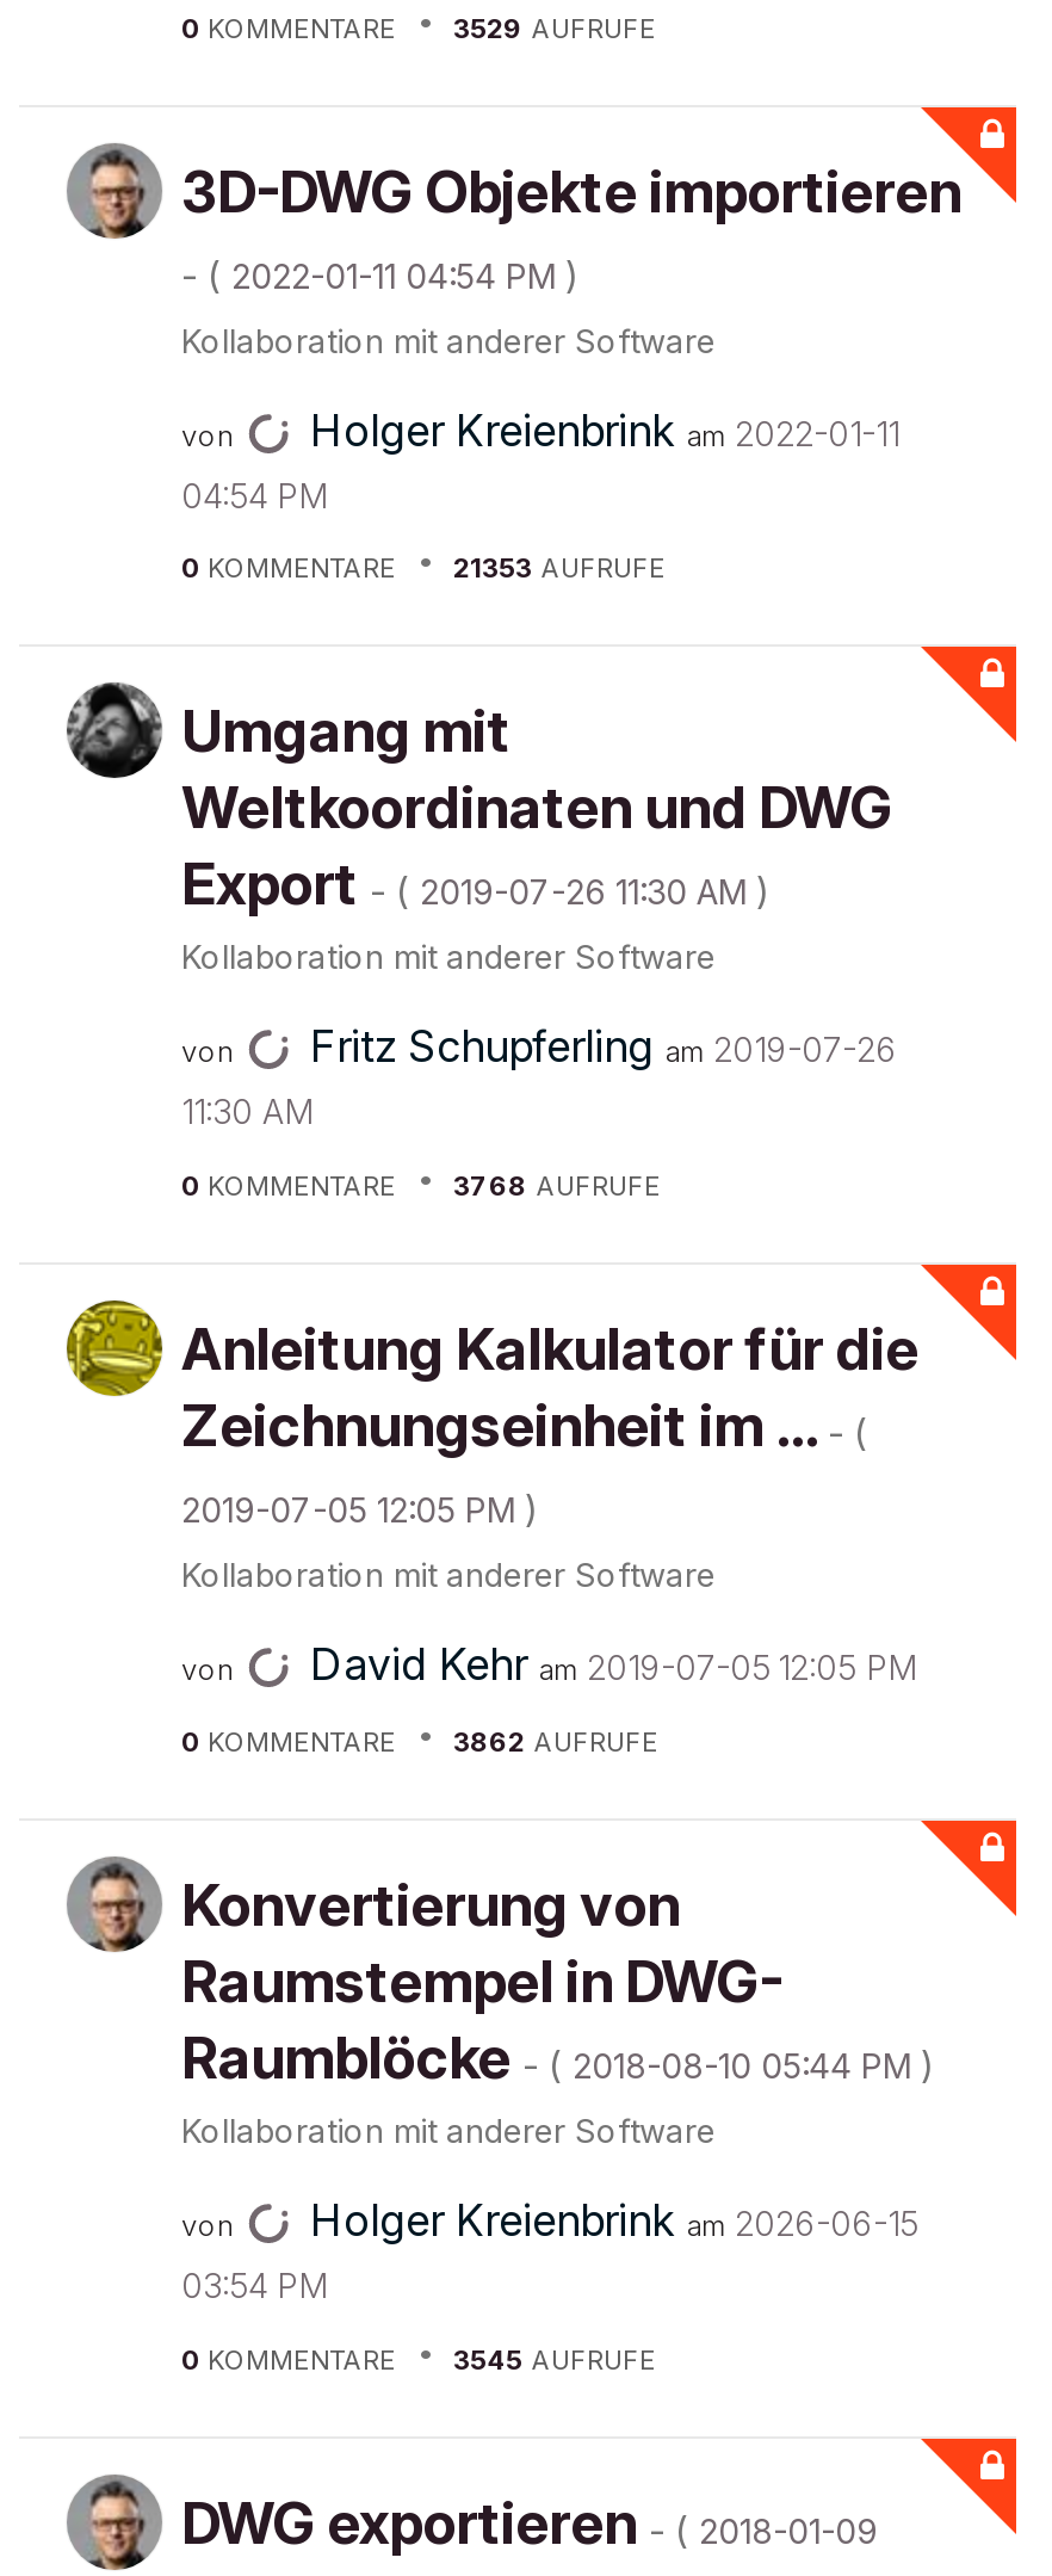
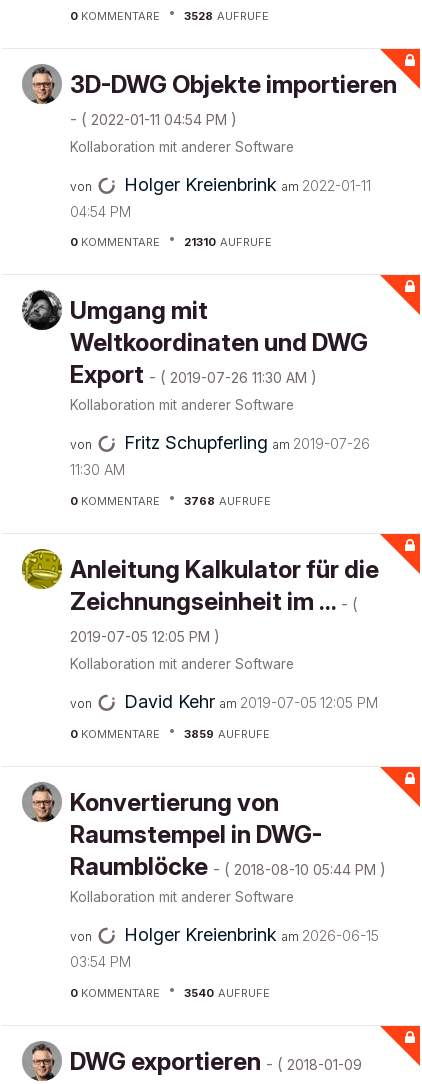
- 3529 AUFRUFE
+ 3528 AUFRUFE

- 21353 AUFRUFE
+ 21310 AUFRUFE

- 3862 AUFRUFE
+ 3859 AUFRUFE

- 3545 AUFRUFE
+ 3540 AUFRUFE
